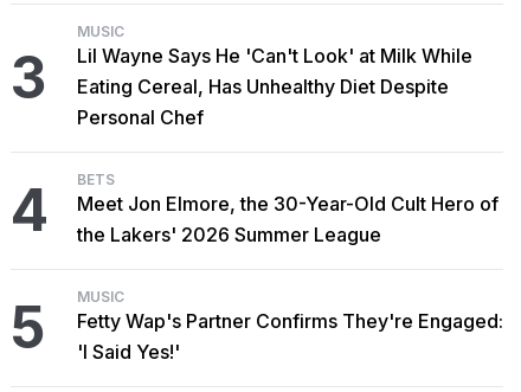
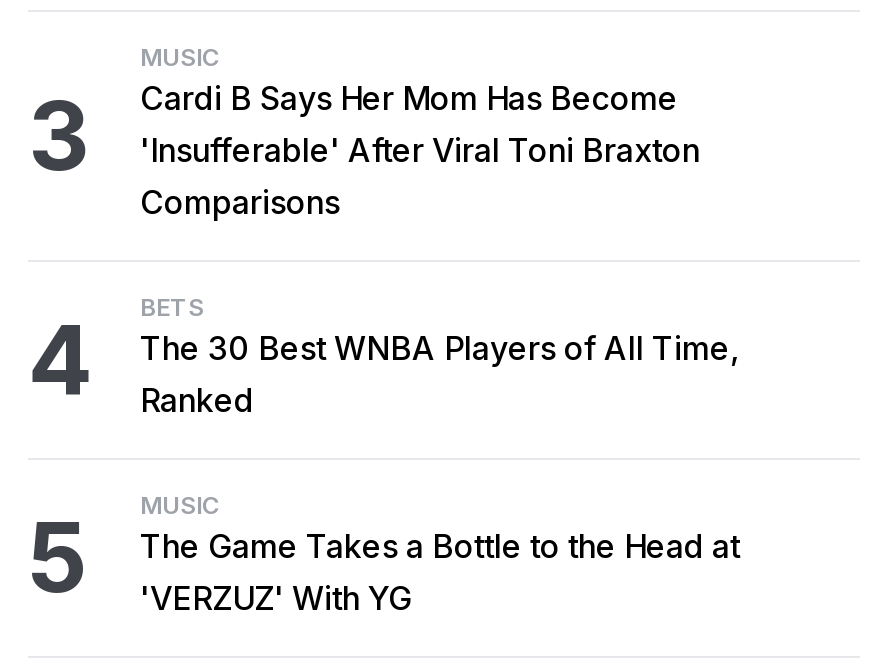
- Lil Wayne Says He 'Can't Look' at Milk While
- Eating Cereal, Has Unhealthy Diet Despite
- Personal Chef
+ Cardi B Says Her Mom Has Become
+ 'Insufferable' After Viral Toni Braxton
+ Comparisons

- Meet Jon Elmore, the 30-Year-Old Cult Hero of
- the Lakers' 2026 Summer League
+ The 30 Best WNBA Players of All Time,
+ Ranked

- Fetty Wap's Partner Confirms They're Engaged:
- 'I Said Yes!'
+ The Game Takes a Bottle to the Head at
+ 'VERZUZ' With YG
